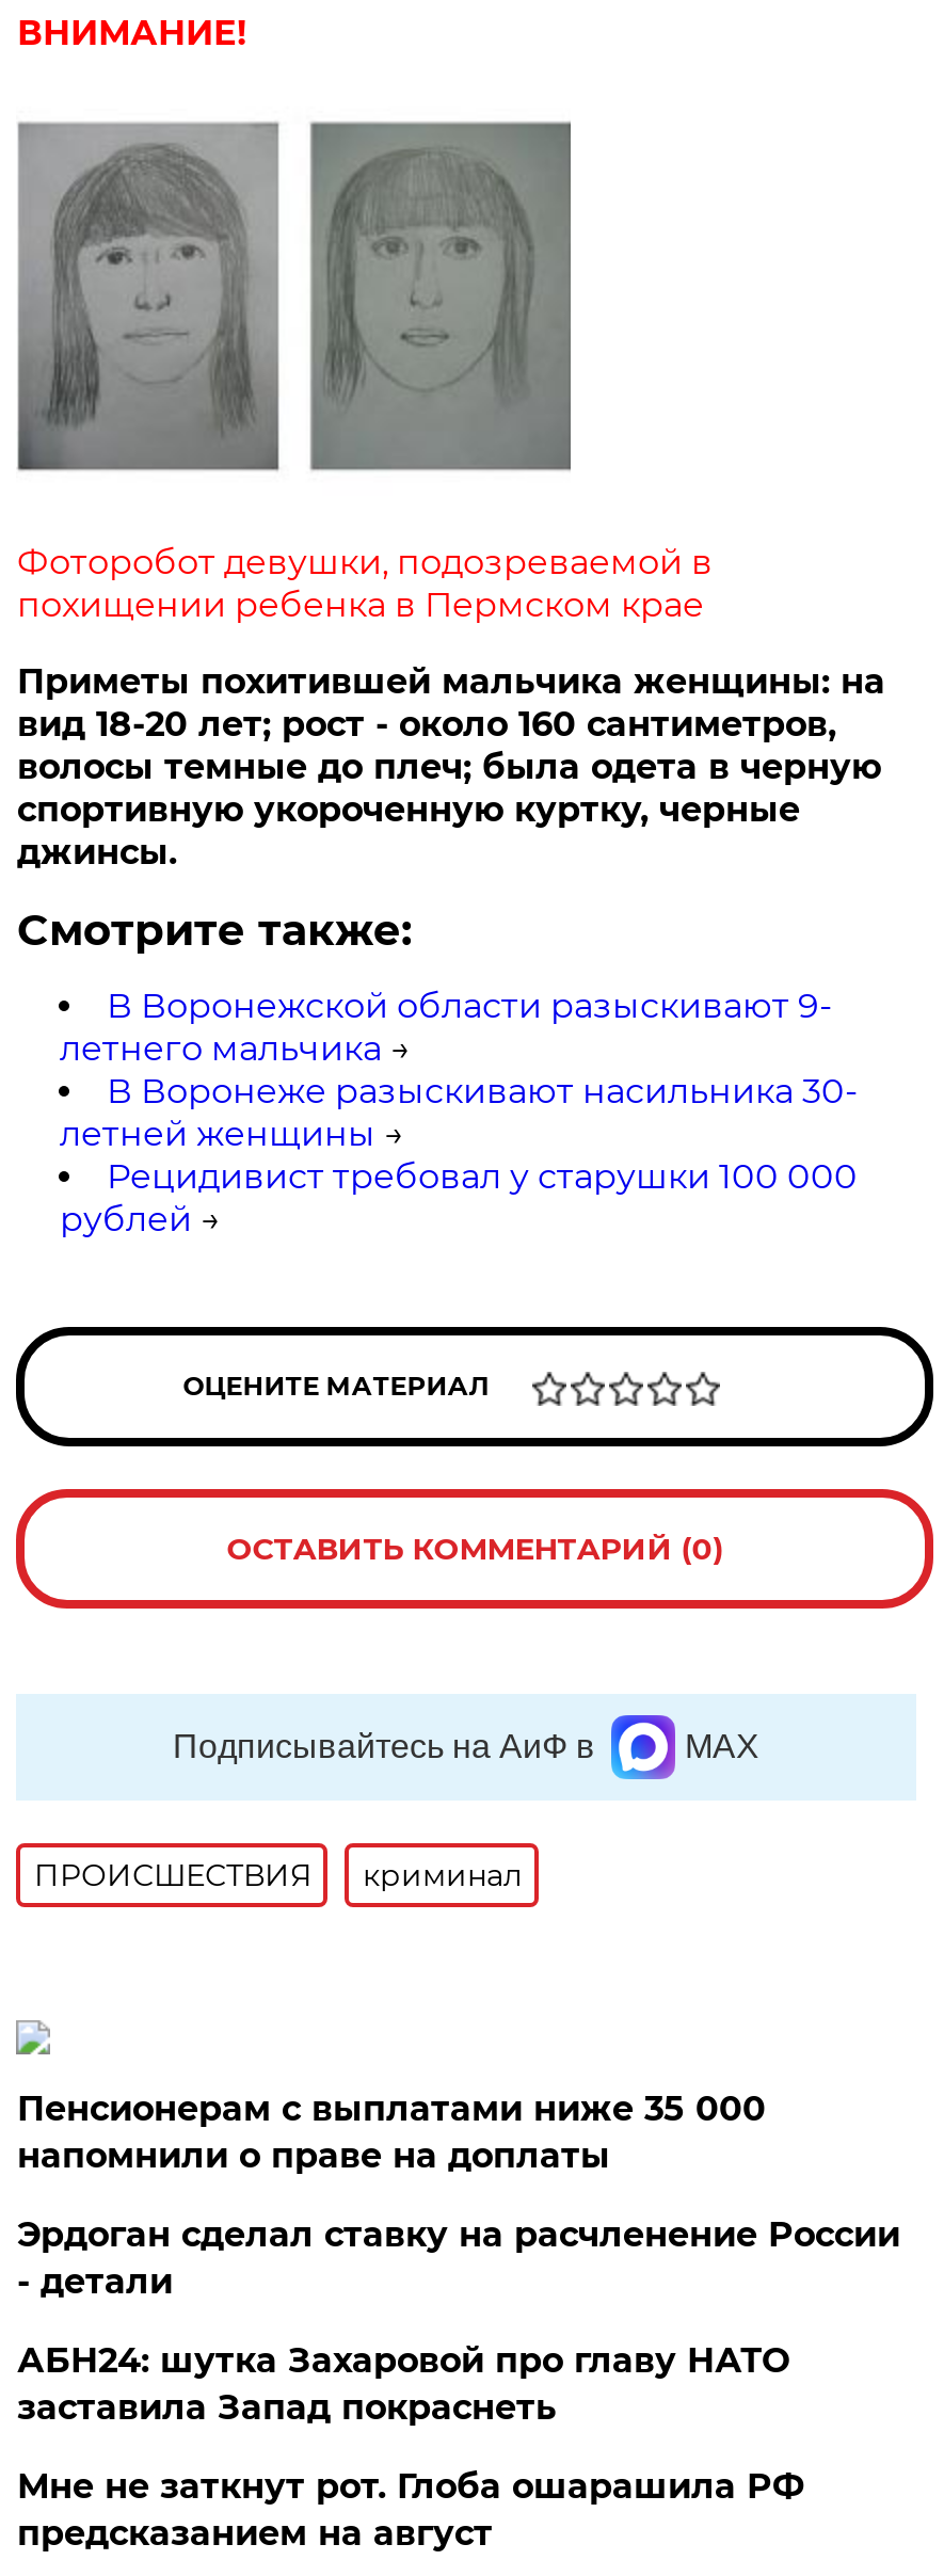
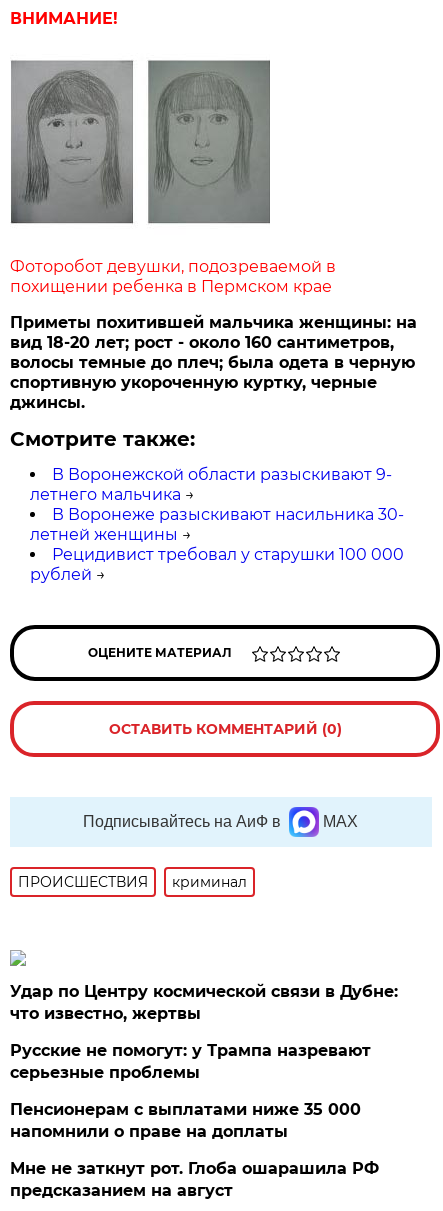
+ Удар по Центру космической связи в Дубне:
+ что известно, жертвы
+ Русские не помогут: у Трампа назревают
+ серьезные проблемы

moved down: Пенсионерам с выплатами ниже 35 000 | напомнили о праве на доплаты

- Эрдоган сделал ставку на расчленение России
- - детали
- АБН24: шутка Захаровой про главу НАТО
- заставила Запад покраснеть
